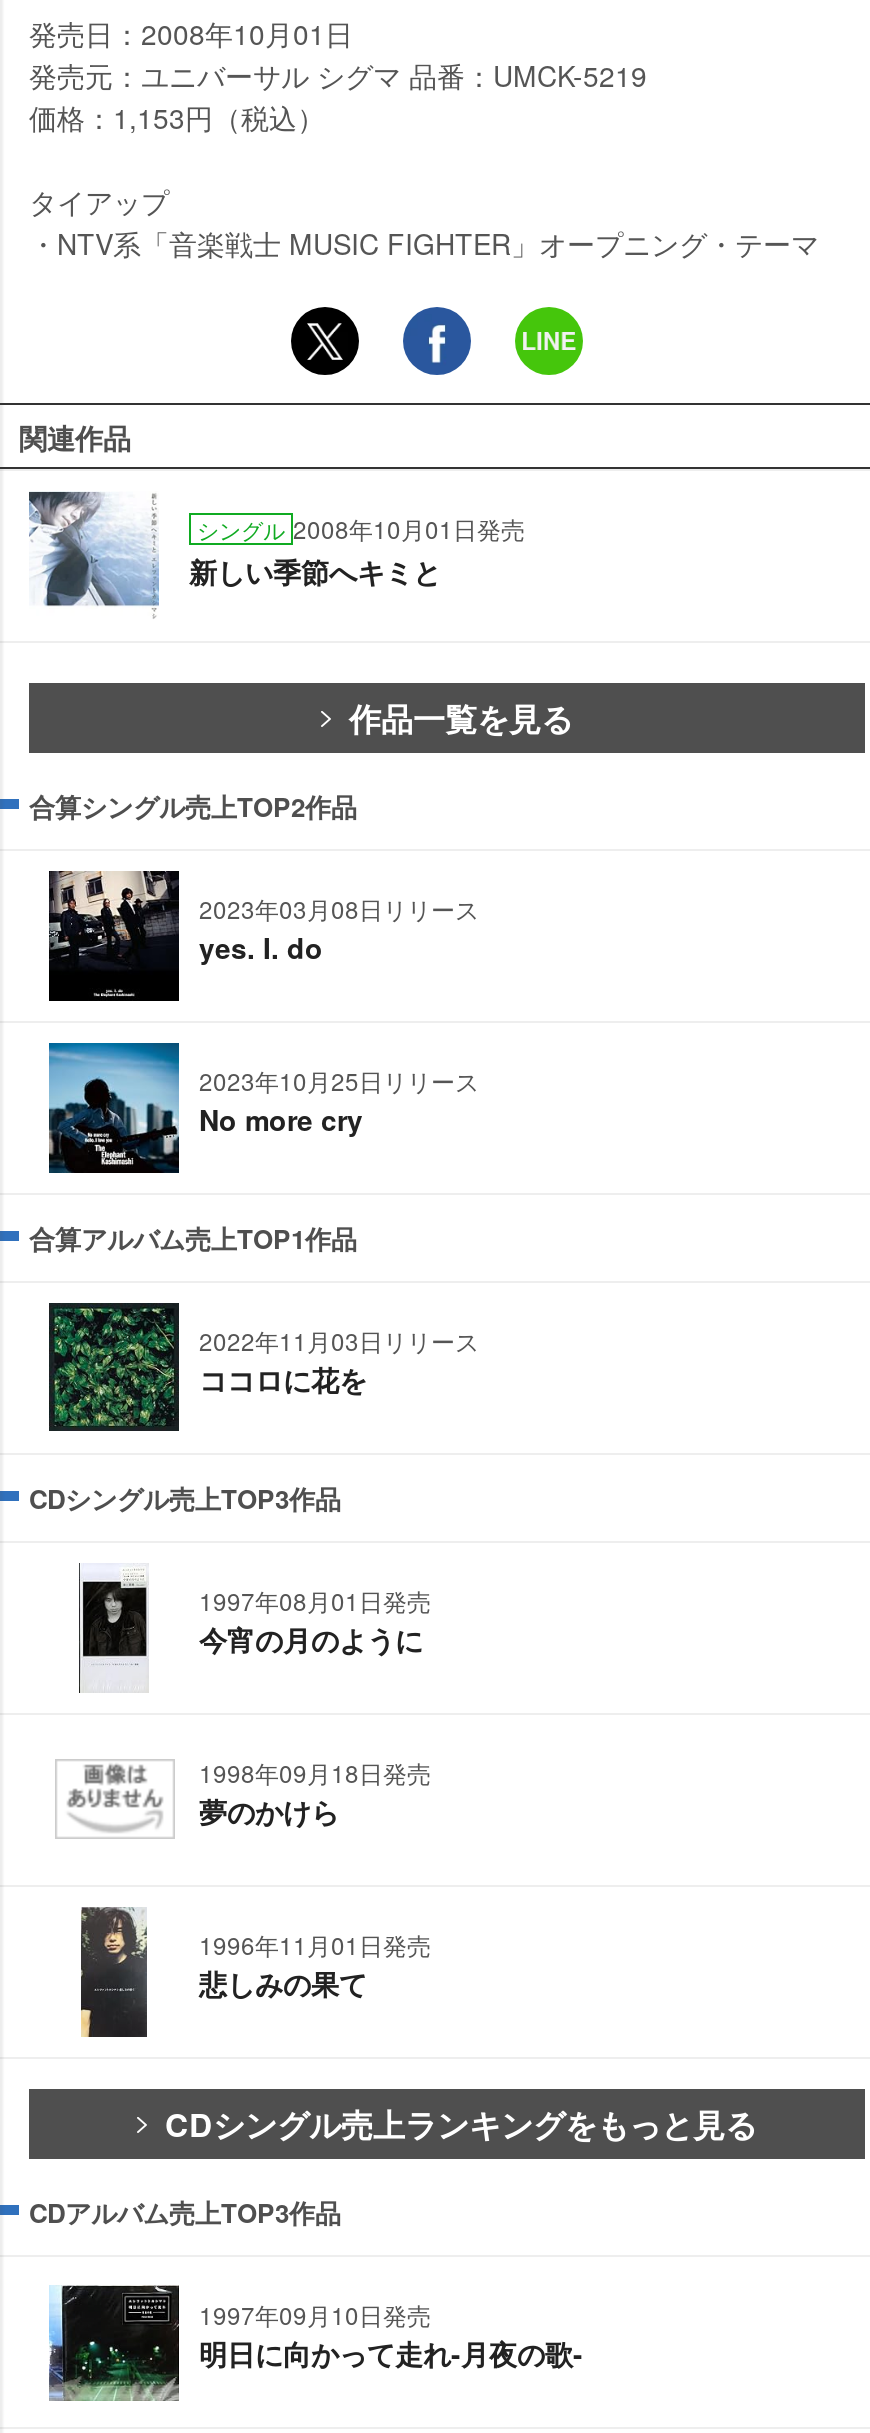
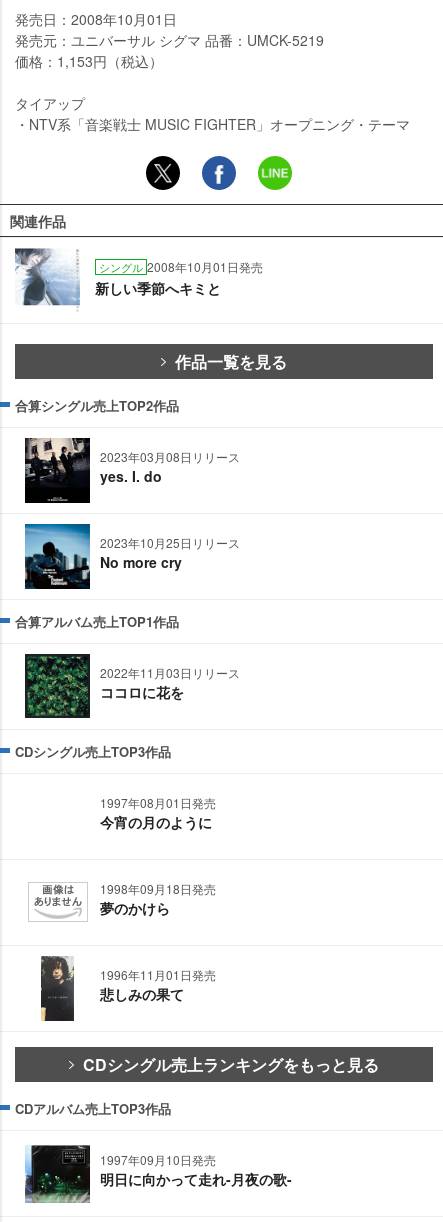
- [image]
